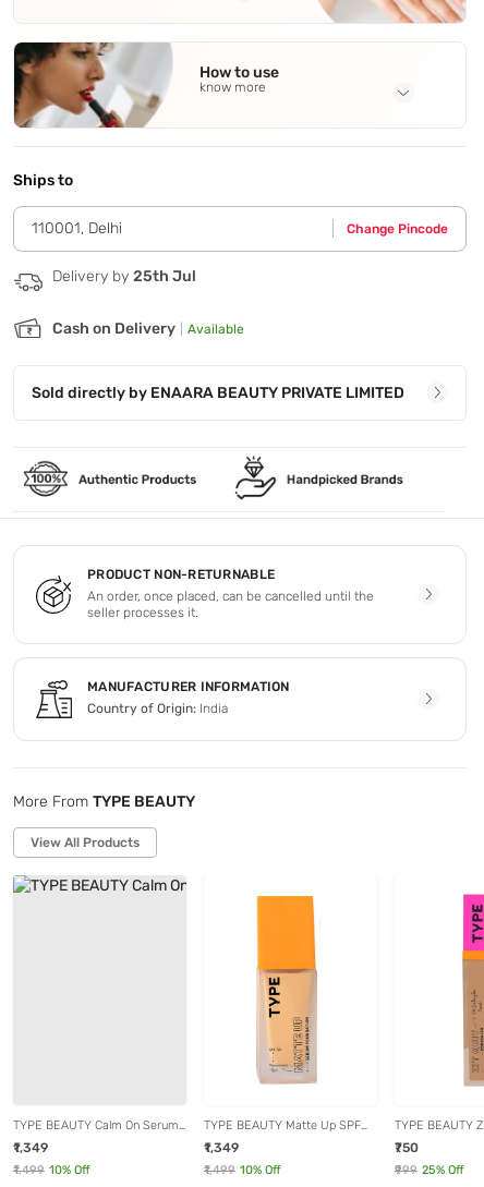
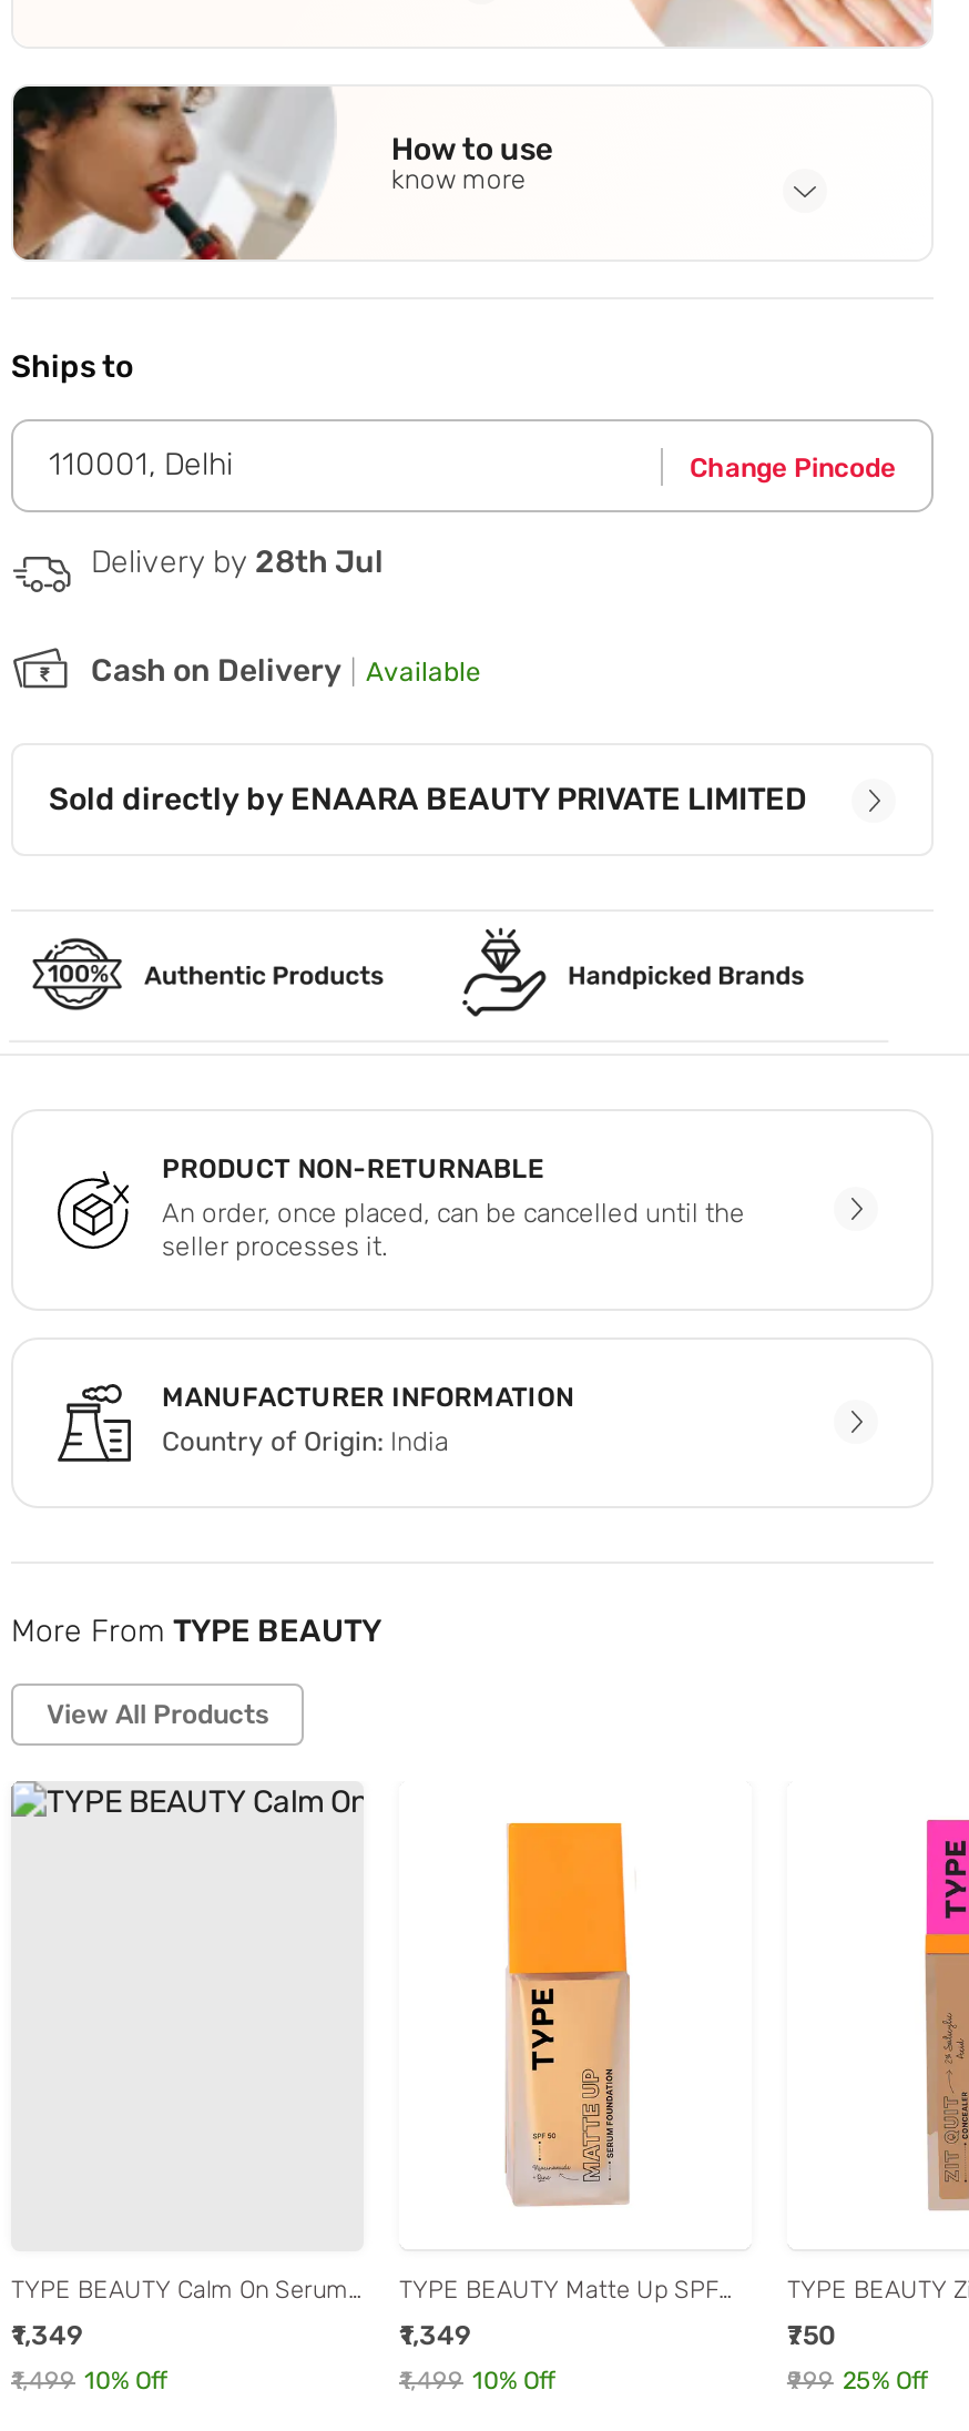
- Delivery by 25th Jul
+ Delivery by 28th Jul
